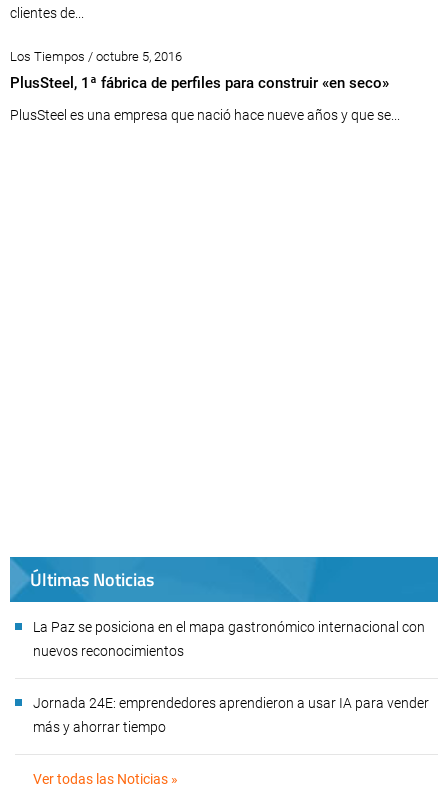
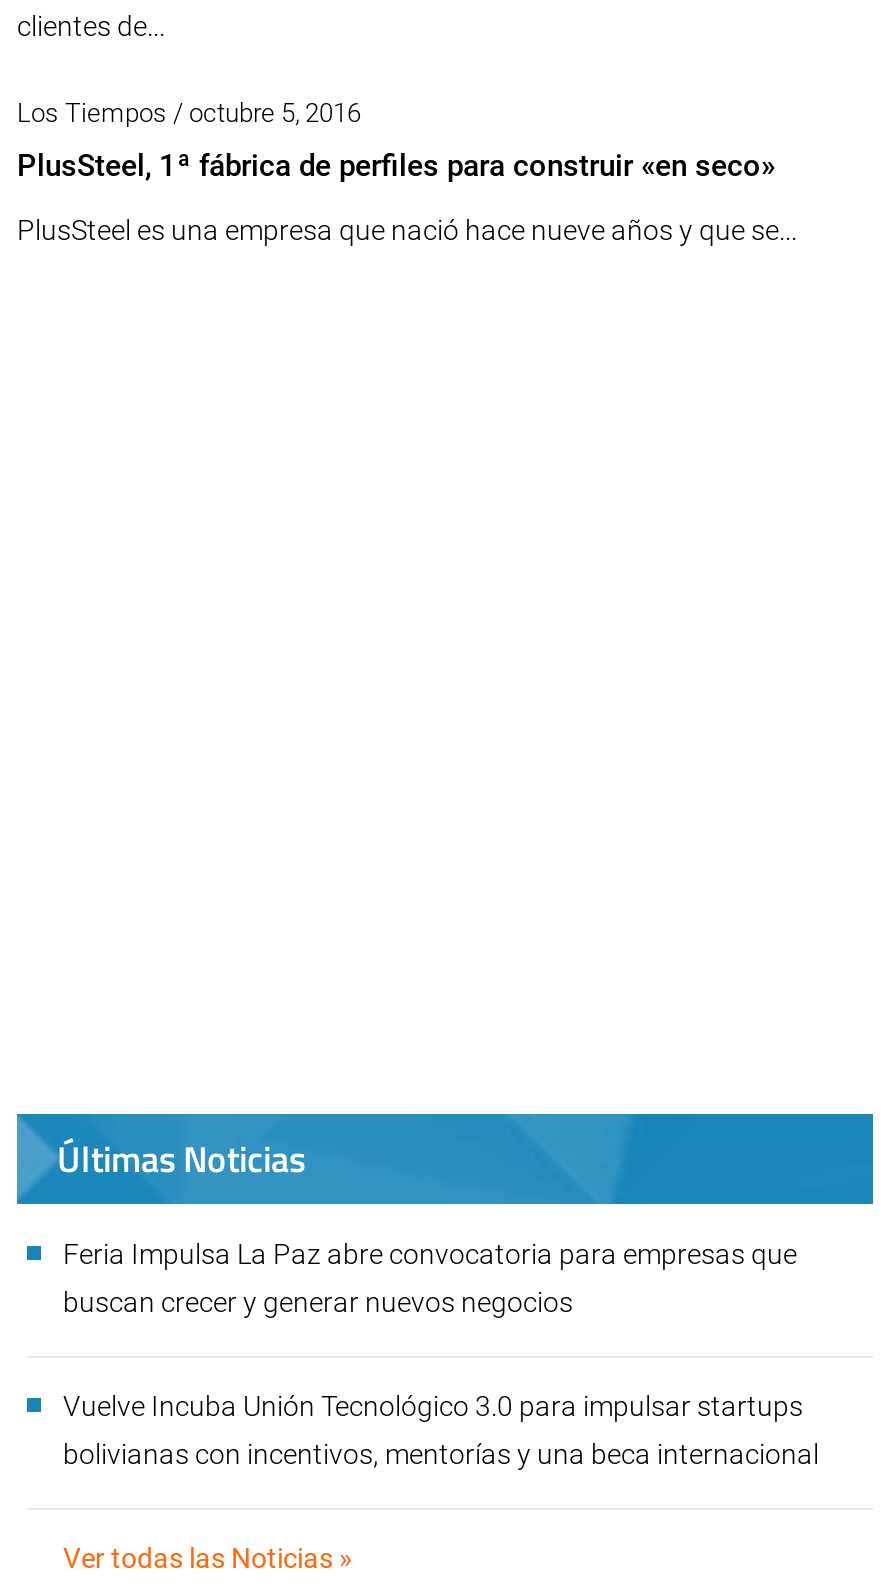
- La Paz se posiciona en el mapa gastronómico internacional con
+ Feria Impulsa La Paz abre convocatoria para empresas que

- nuevos reconocimientos
+ buscan crecer y generar nuevos negocios

- Jornada 24E: emprendedores aprendieron a usar IA para vender
+ Vuelve Incuba Unión Tecnológico 3.0 para impulsar startups

- más y ahorrar tiempo
+ bolivianas con incentivos, mentorías y una beca internacional
